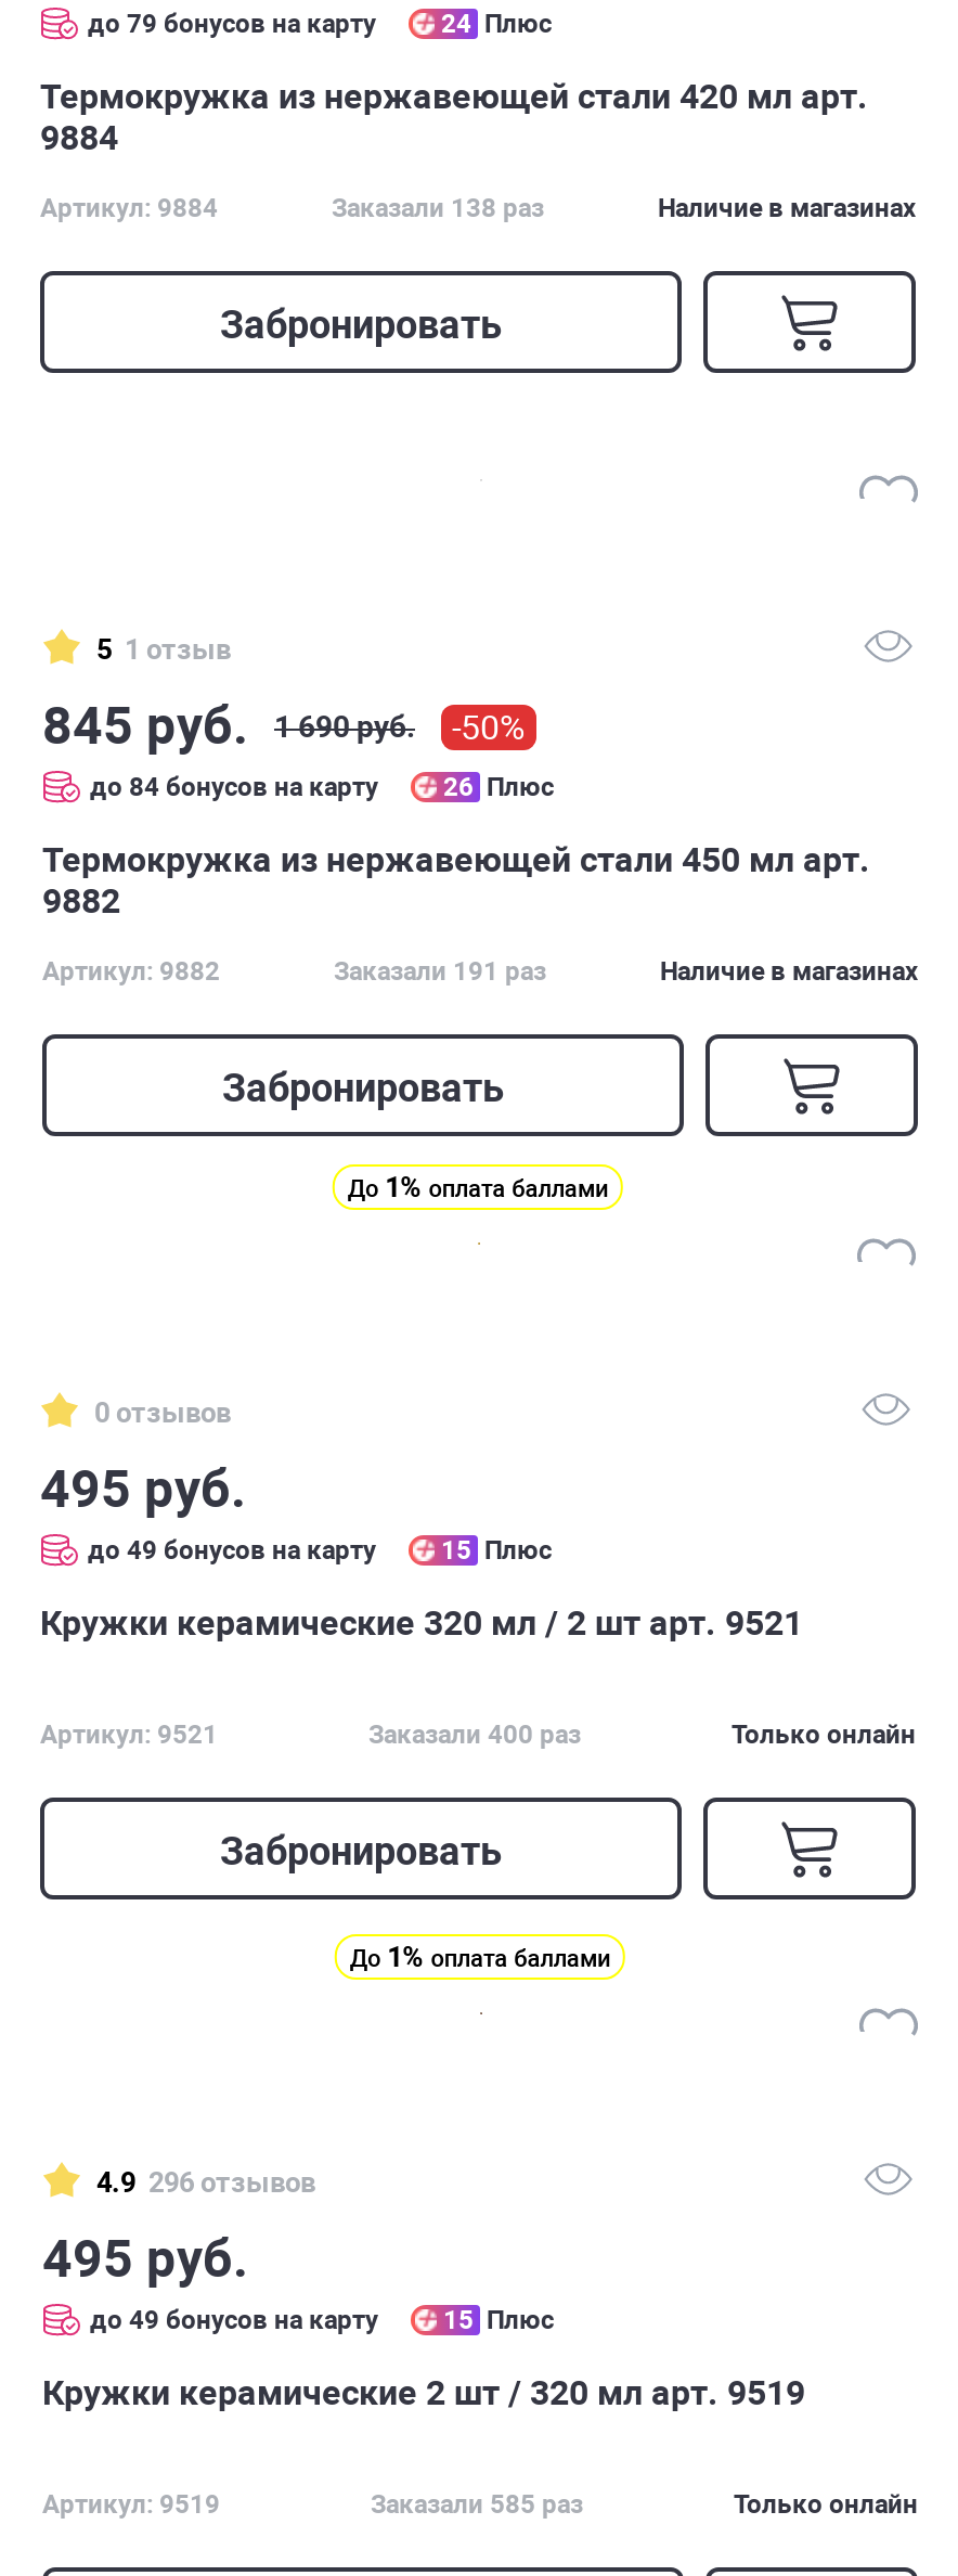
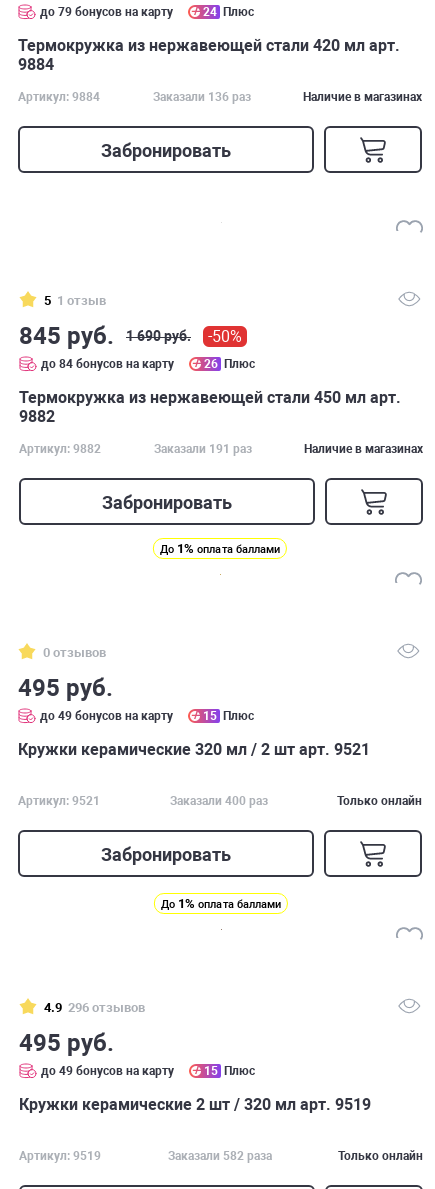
- Заказали 138 раз
+ Заказали 136 раз

- Заказали 585 раз
+ Заказали 582 раза
